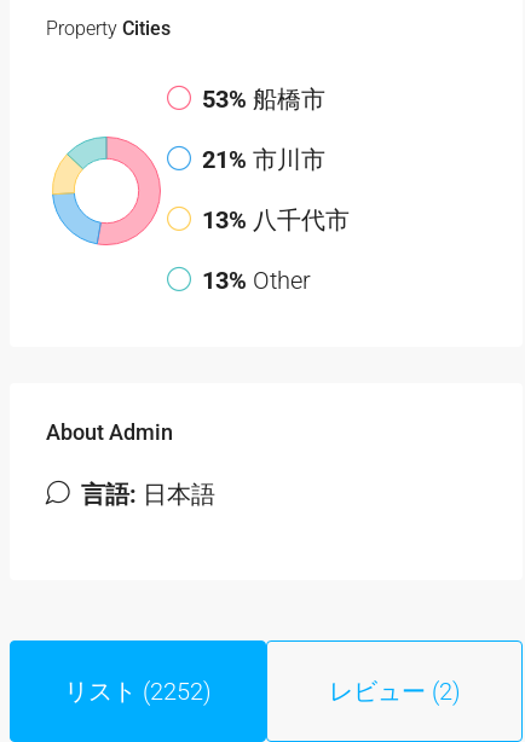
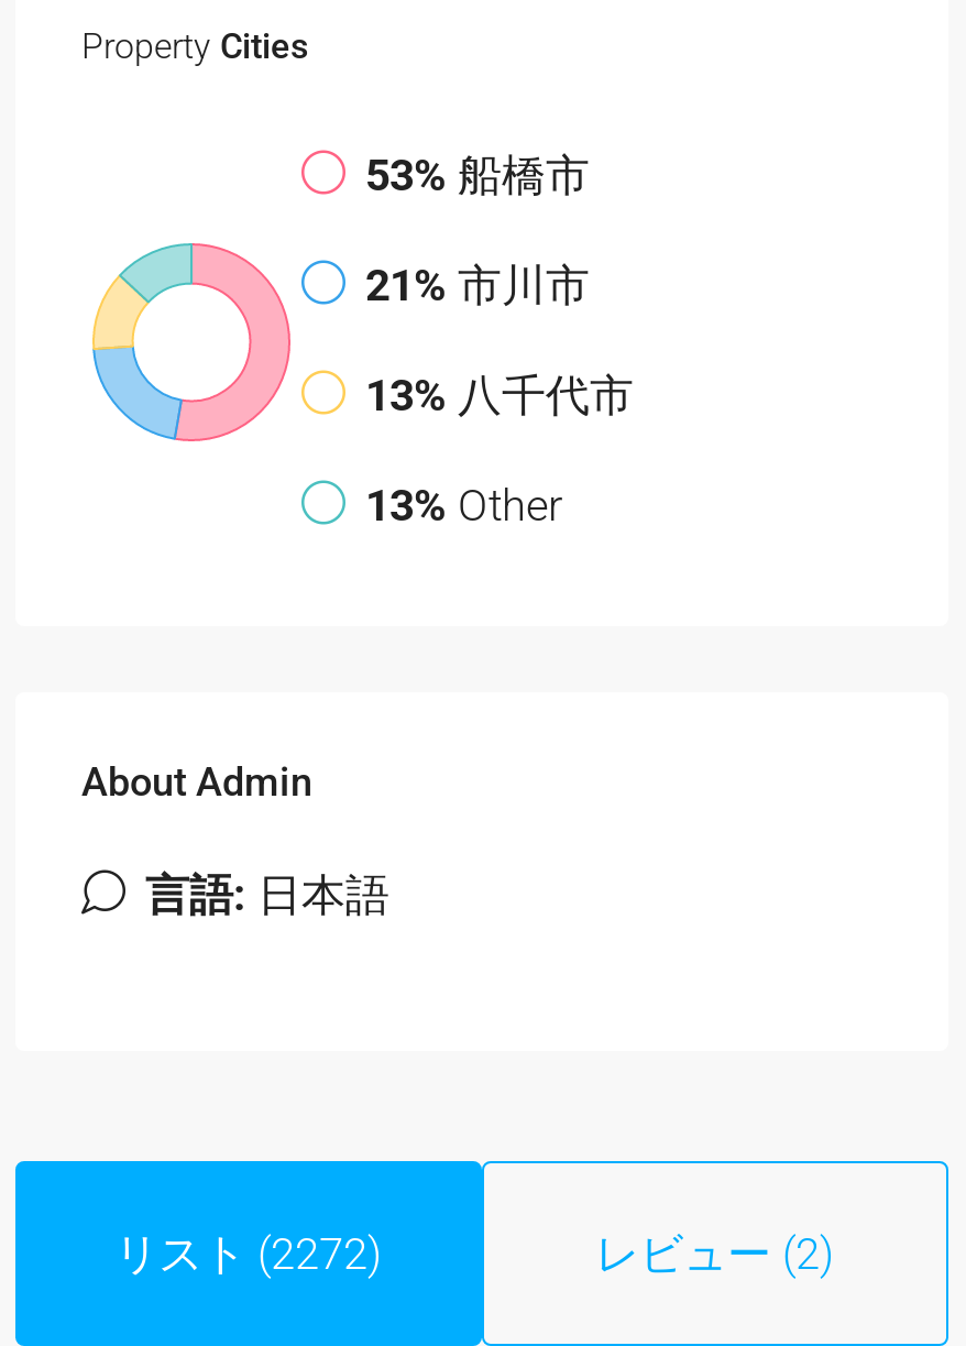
- リスト (2252)
+ リスト (2272)
